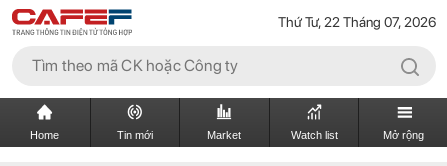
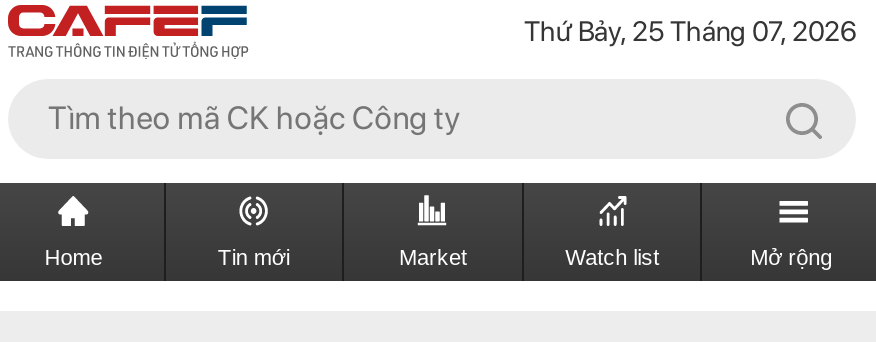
- Thứ Tư, 22 Tháng 07, 2026
+ Thứ Bảy, 25 Tháng 07, 2026
